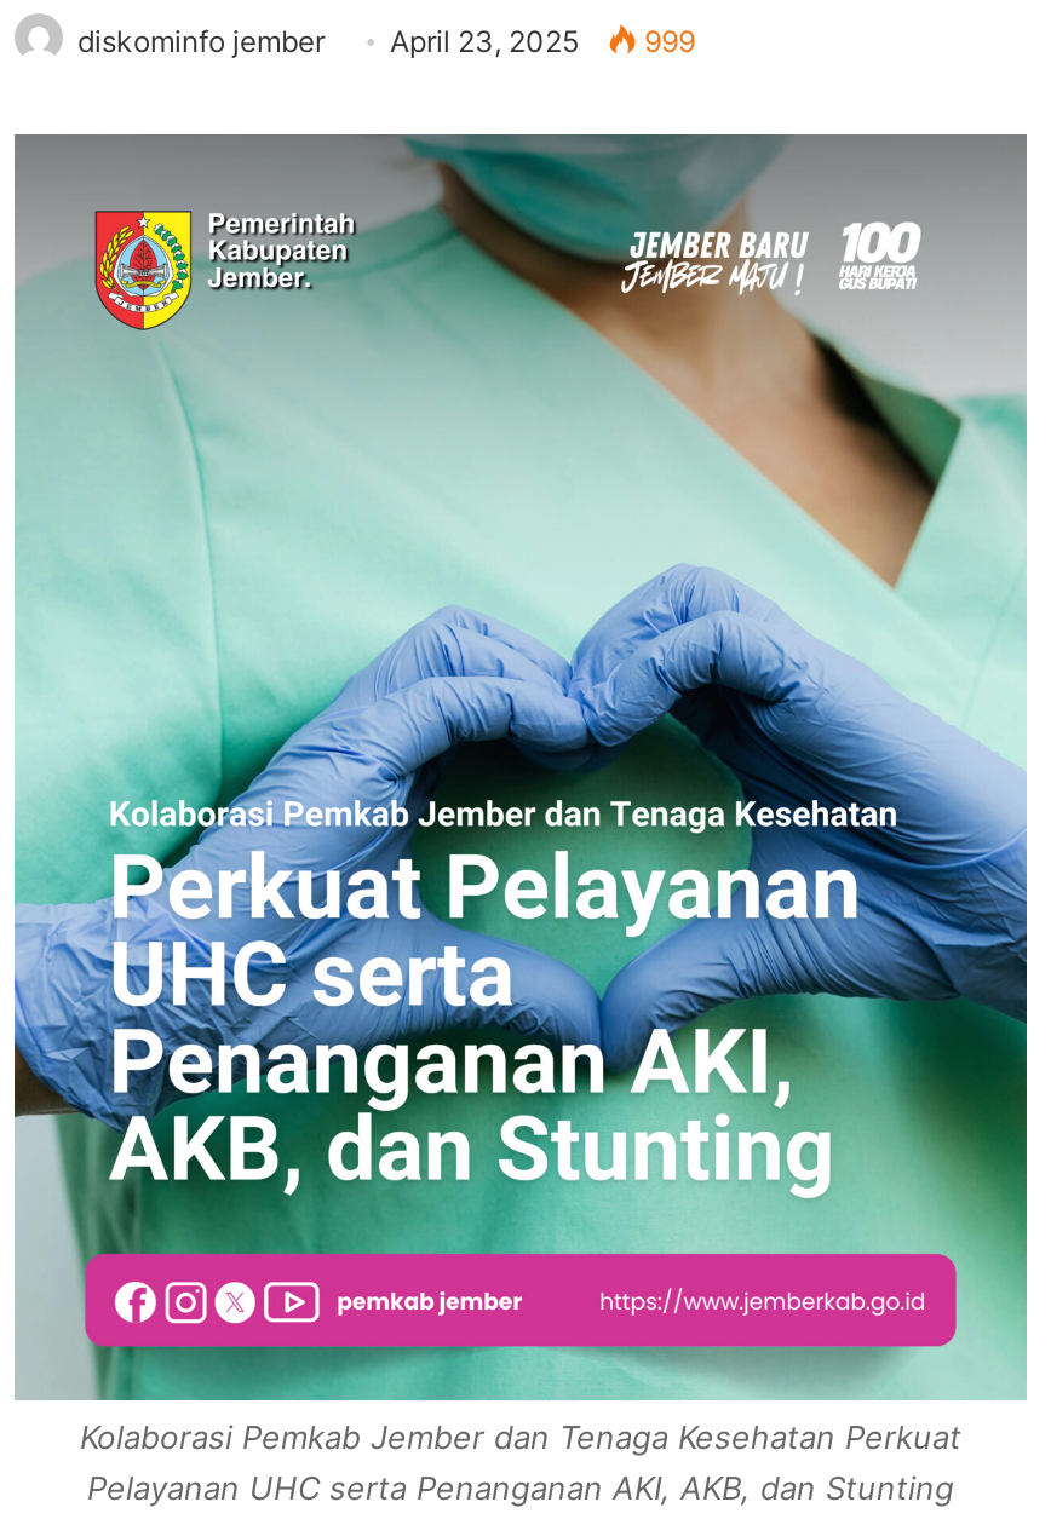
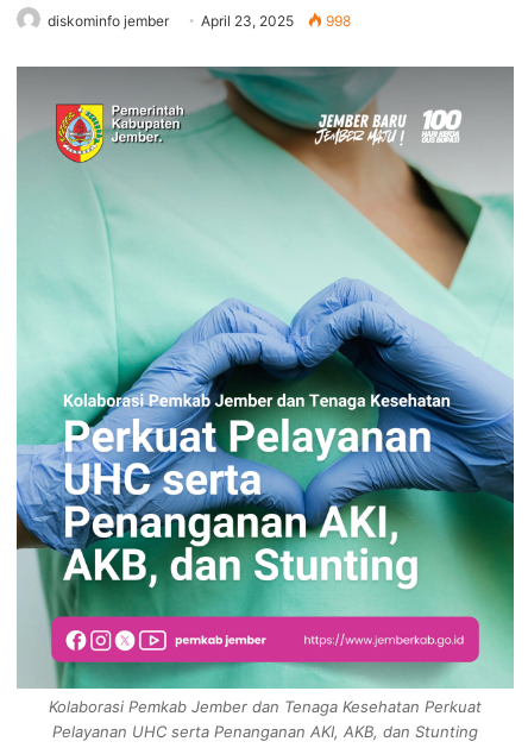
- diskominfo jember April 23, 2025 999
+ diskominfo jember April 23, 2025 998
